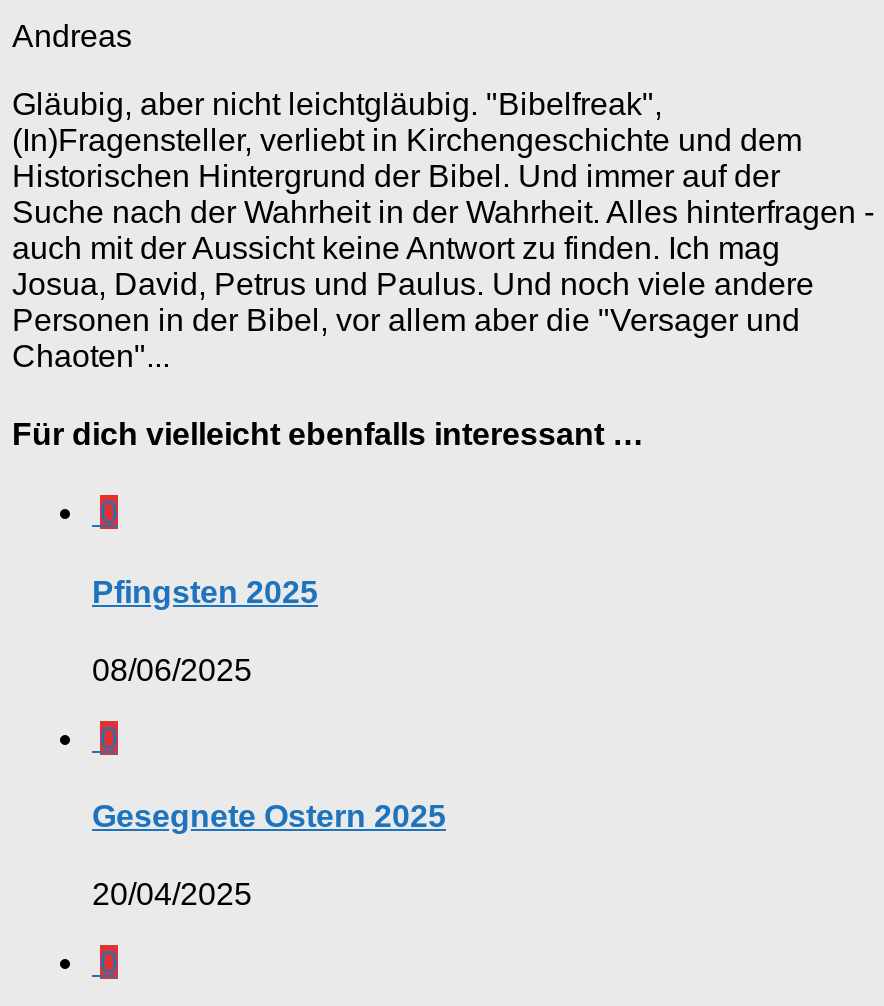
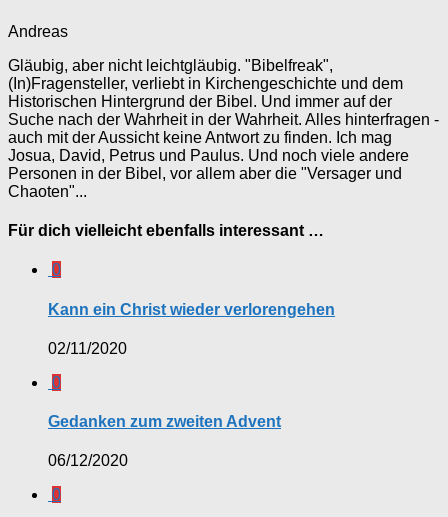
- Pfingsten 2025
+ Kann ein Christ wieder verlorengehen

- 08/06/2025
+ 02/11/2020

- Gesegnete Ostern 2025
+ Gedanken zum zweiten Advent

- 20/04/2025
+ 06/12/2020
